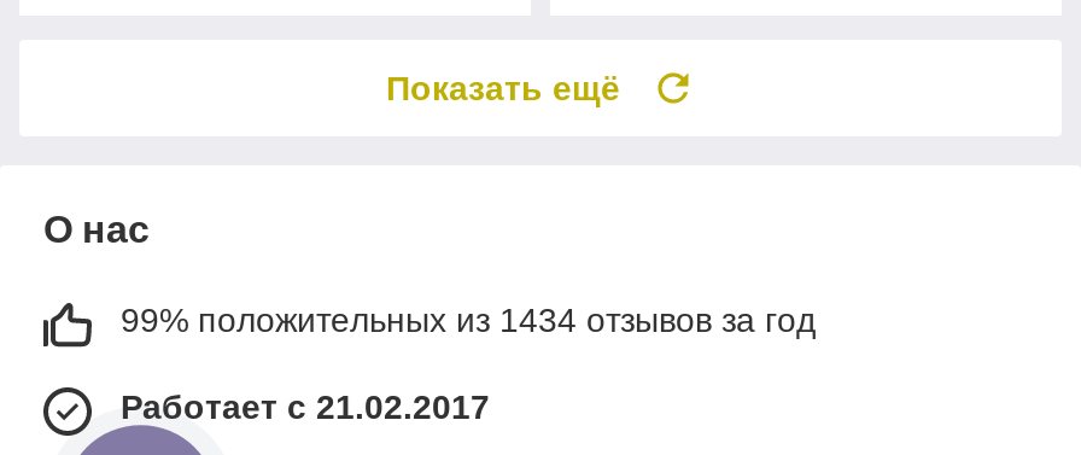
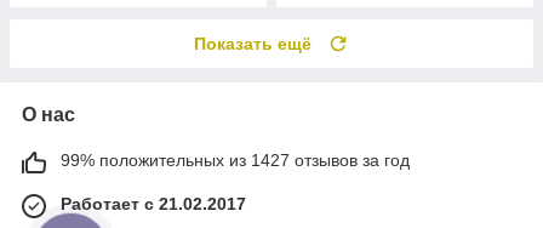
- 99% положительных из 1434 отзывов за год
+ 99% положительных из 1427 отзывов за год
